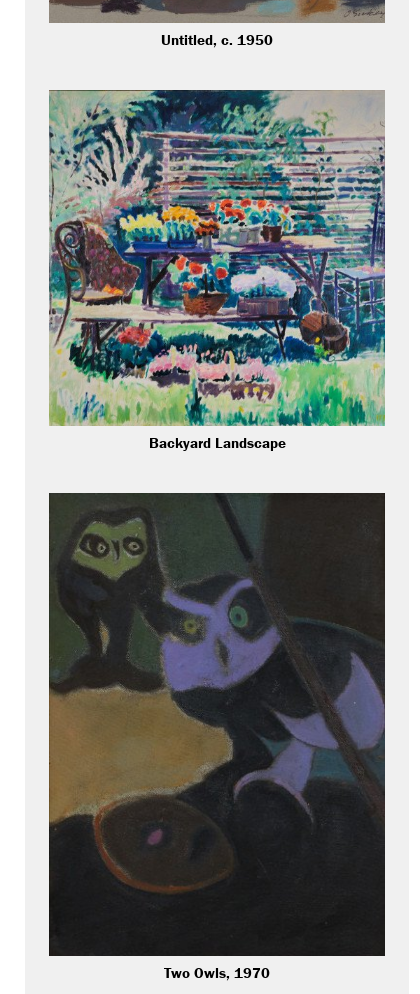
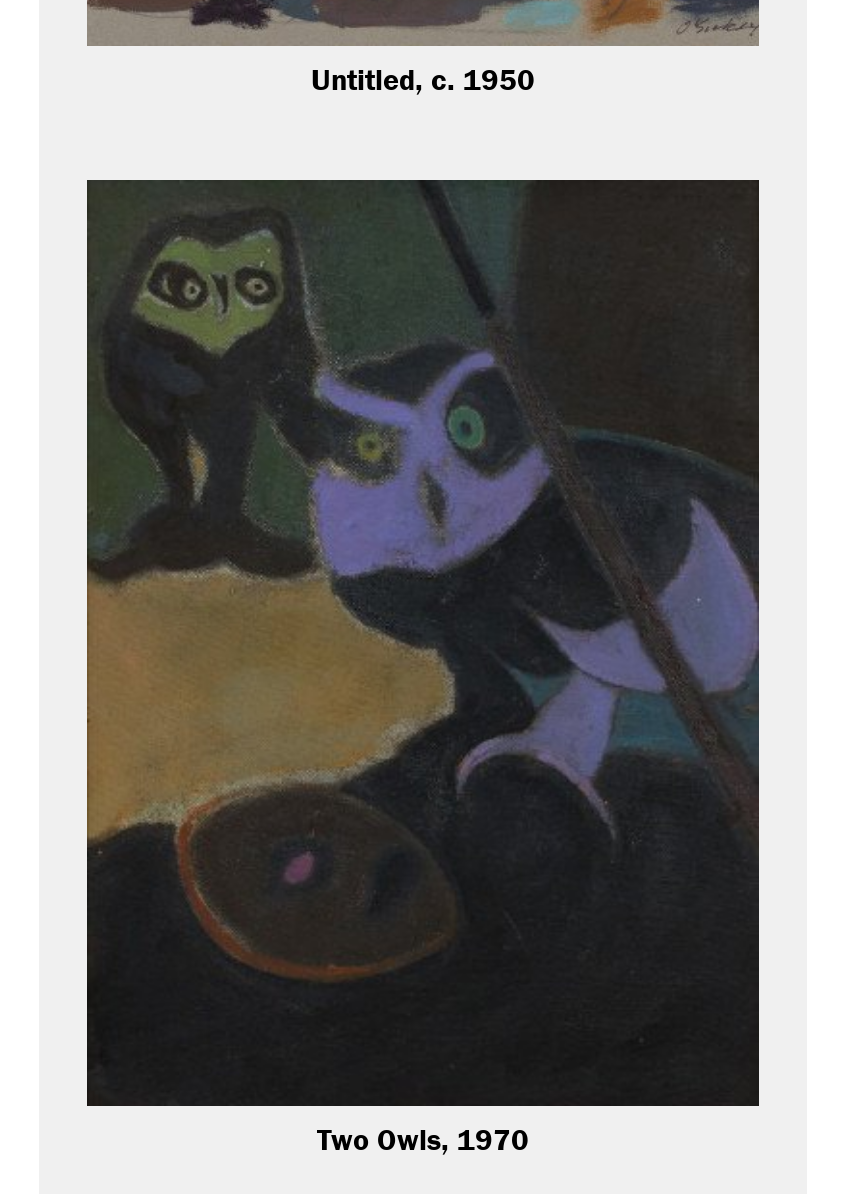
- [image]
- Backyard Landscape
